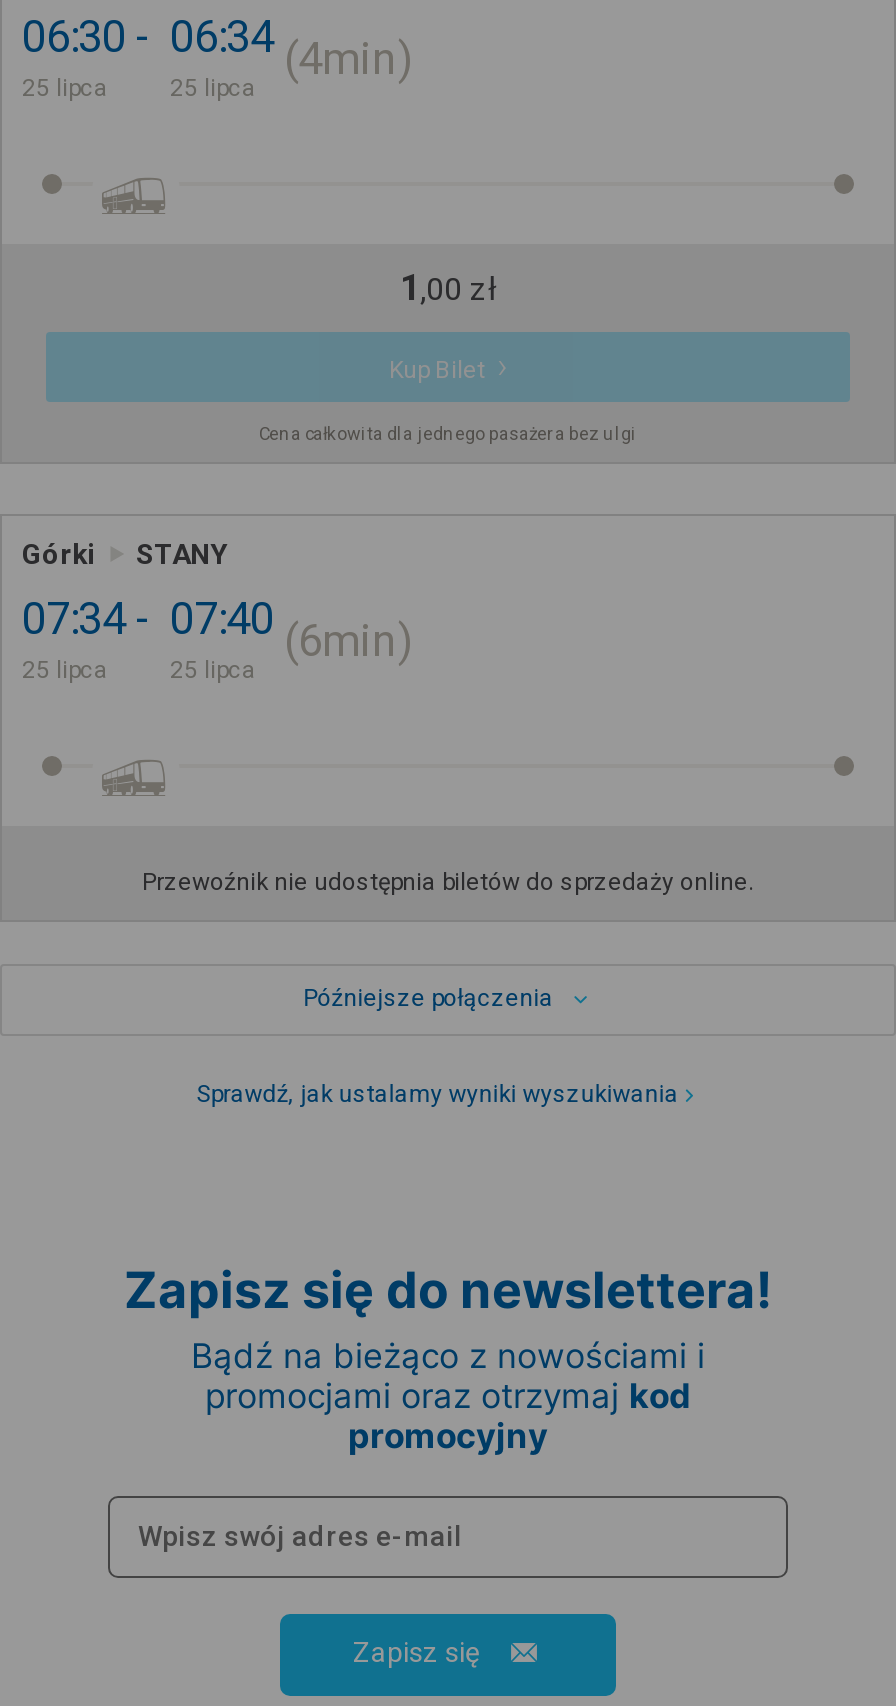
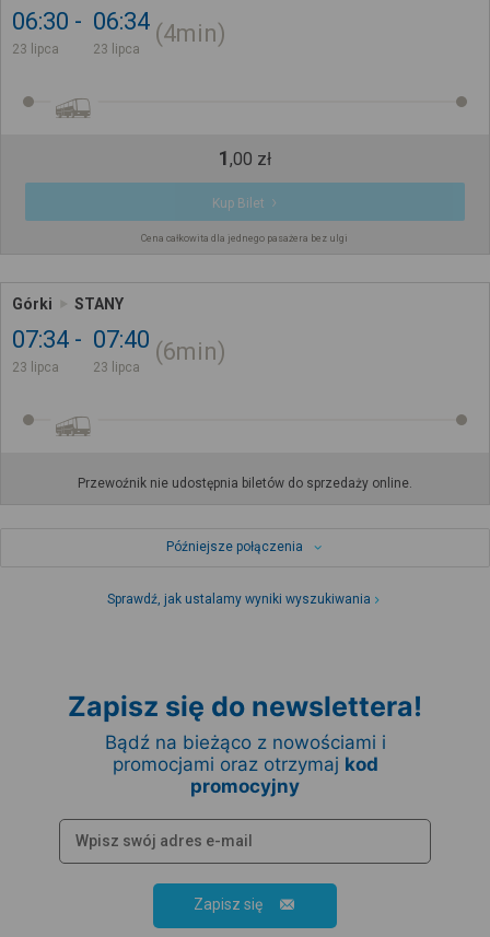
- 25 lipca
+ 23 lipca

- 25 lipca
+ 23 lipca

- 25 lipca
+ 23 lipca

- 25 lipca
+ 23 lipca
